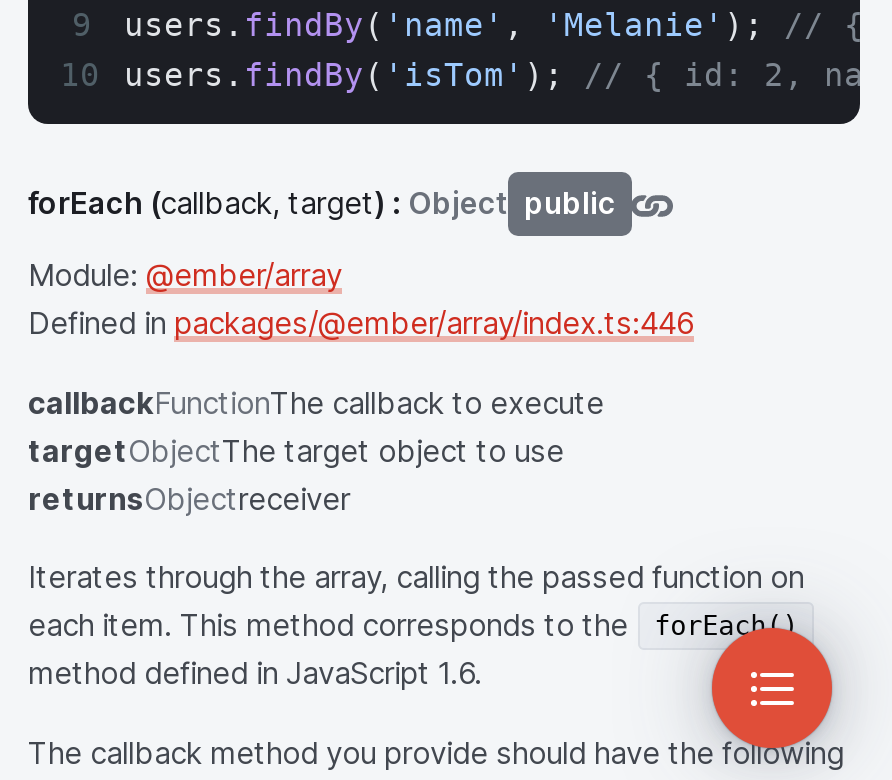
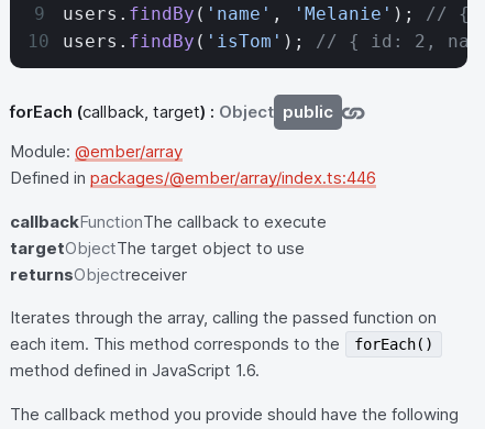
- [image]
